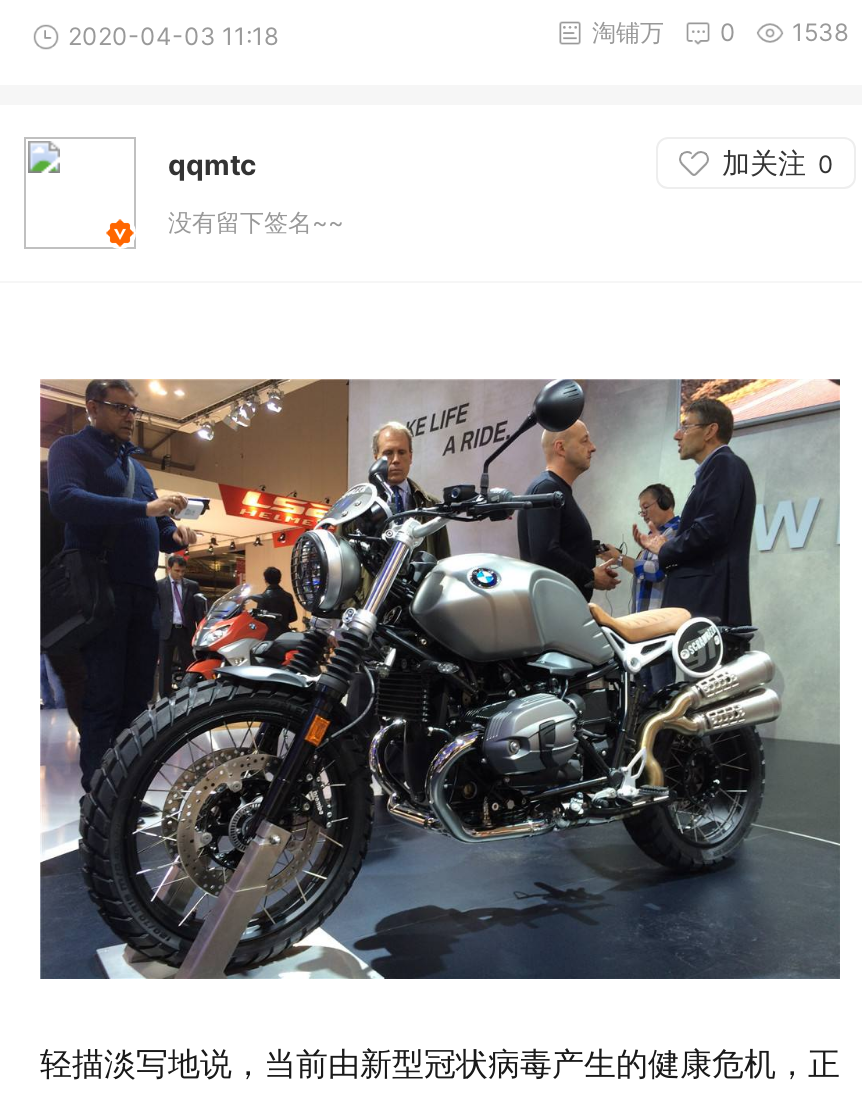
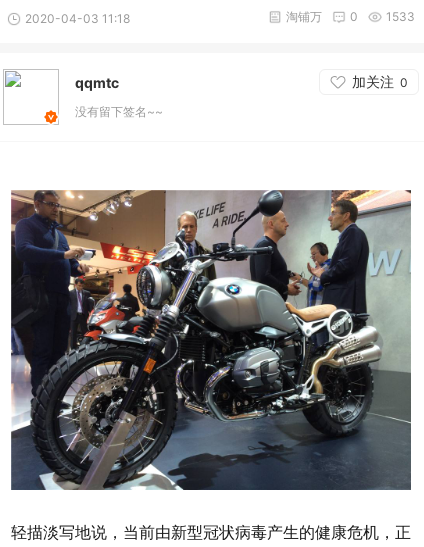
- 淘铺万 0 1538
+ 淘铺万 0 1533
